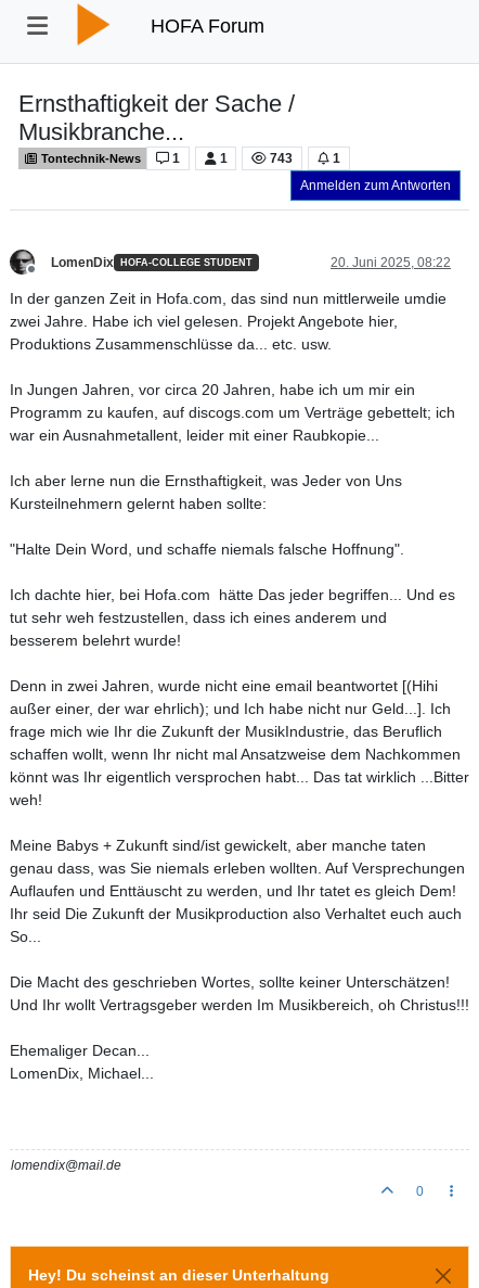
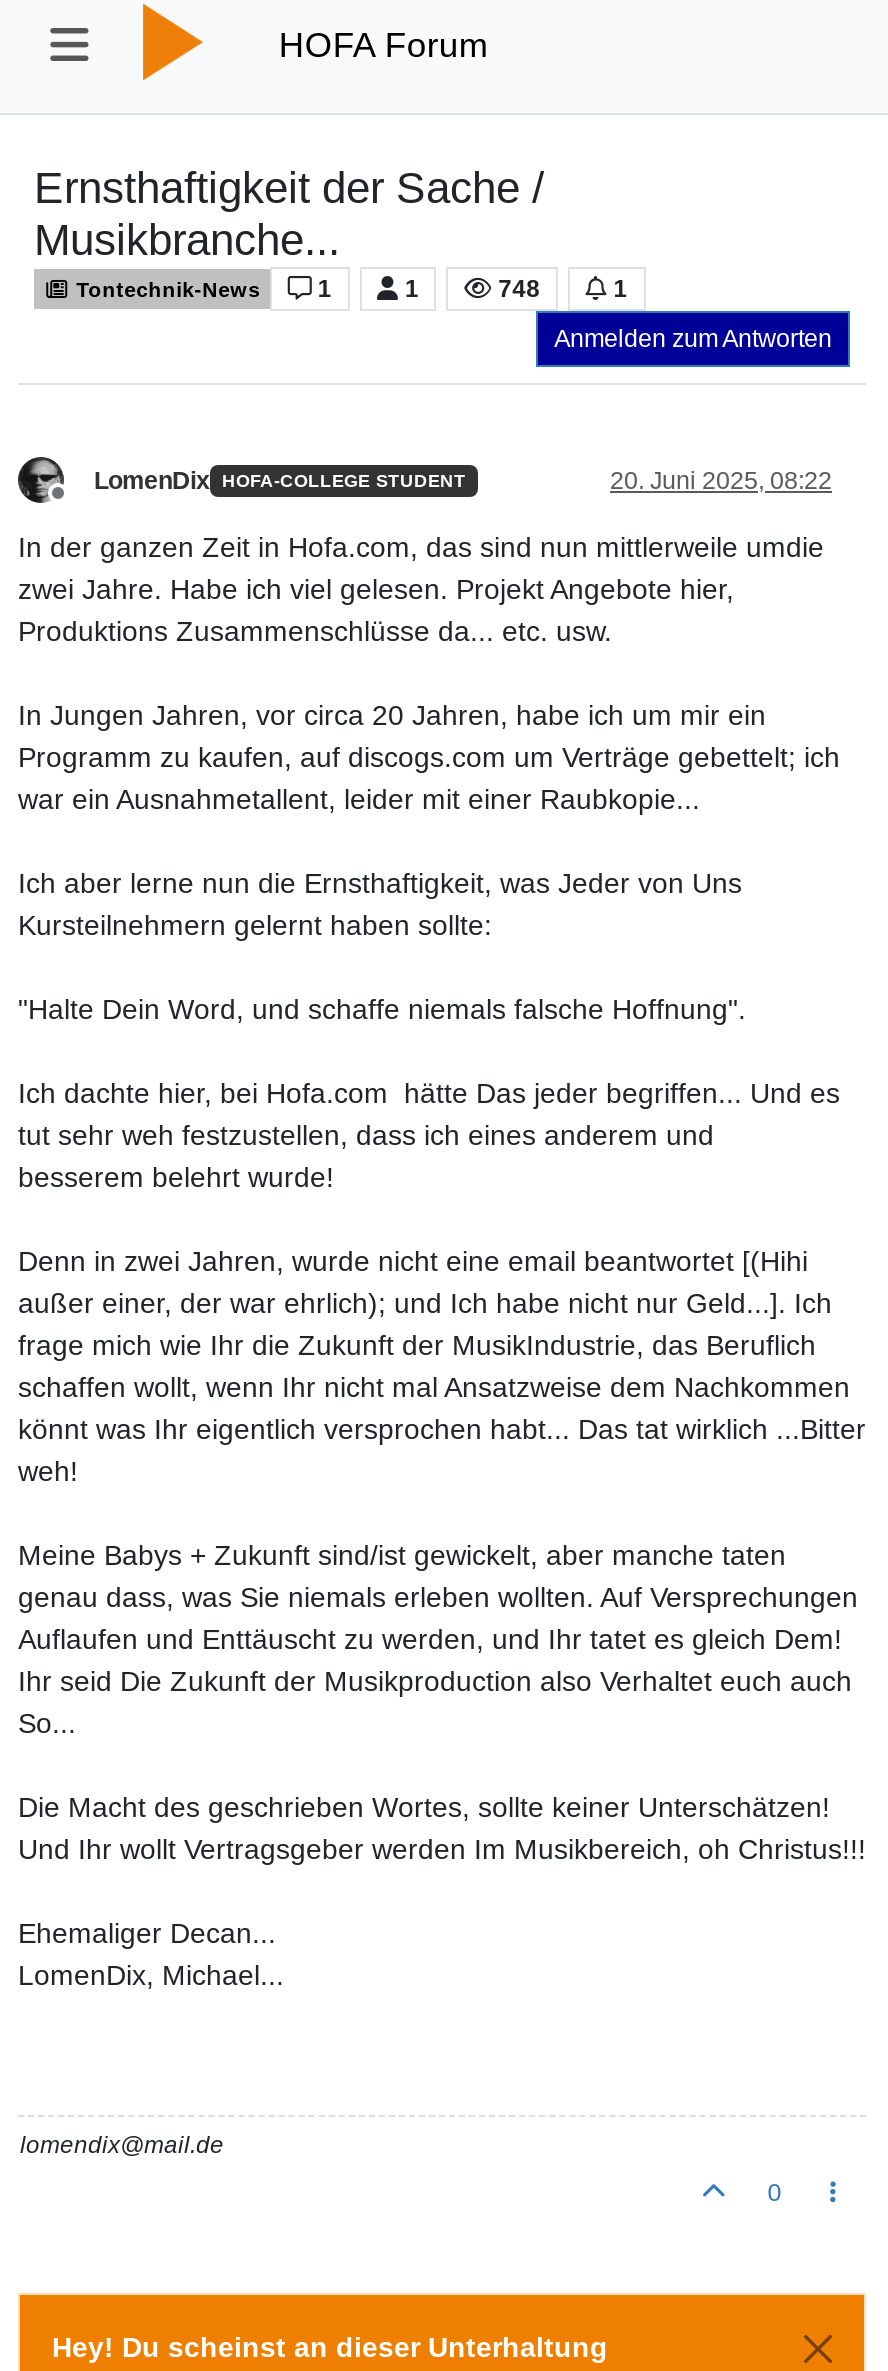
- 743
+ 748
